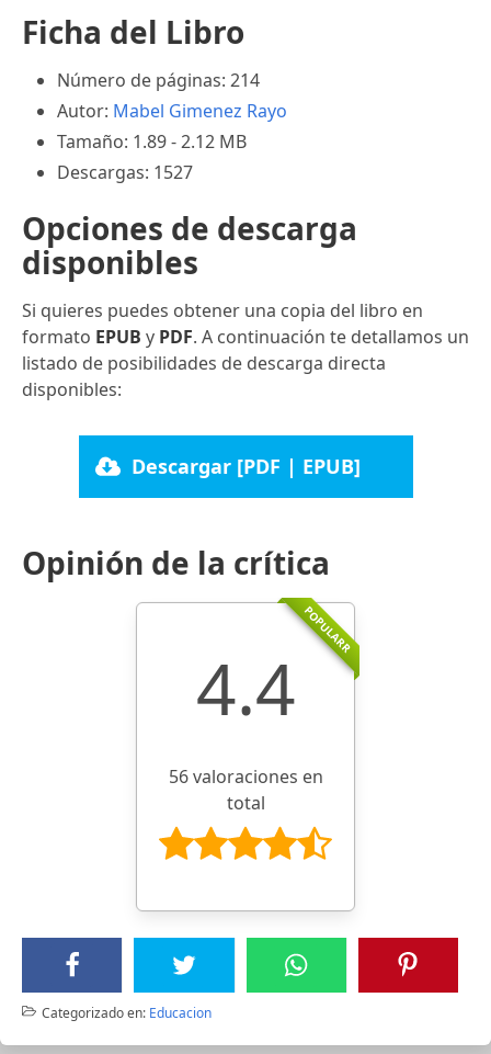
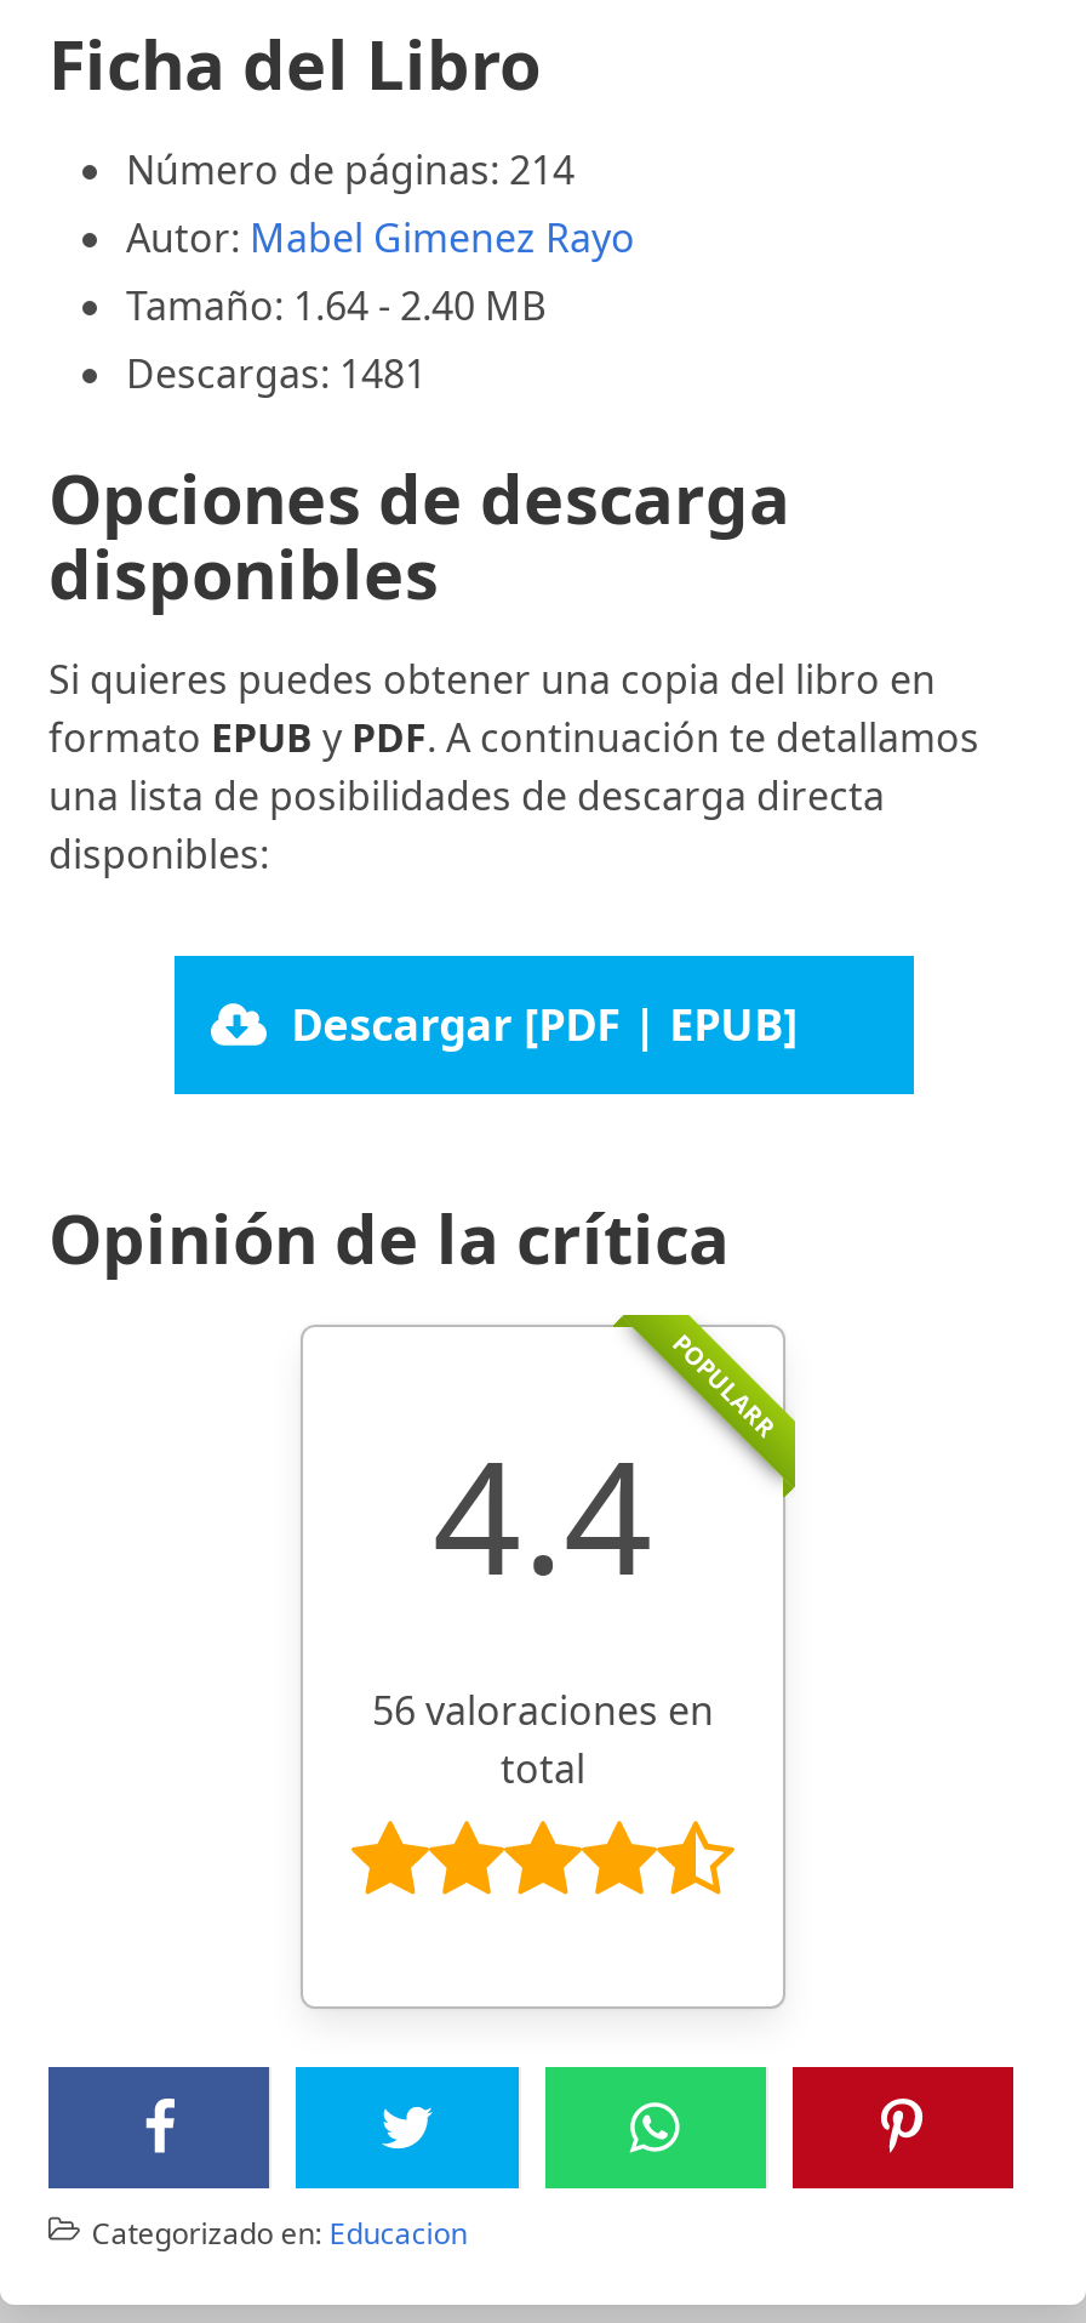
- Tamaño: 1.89 - 2.12 MB
+ Tamaño: 1.64 - 2.40 MB

- Descargas: 1527
+ Descargas: 1481

- formato EPUB y PDF. A continuación te detallamos un
- listado de posibilidades de descarga directa
+ formato EPUB y PDF. A continuación te detallamos
+ una lista de posibilidades de descarga directa
